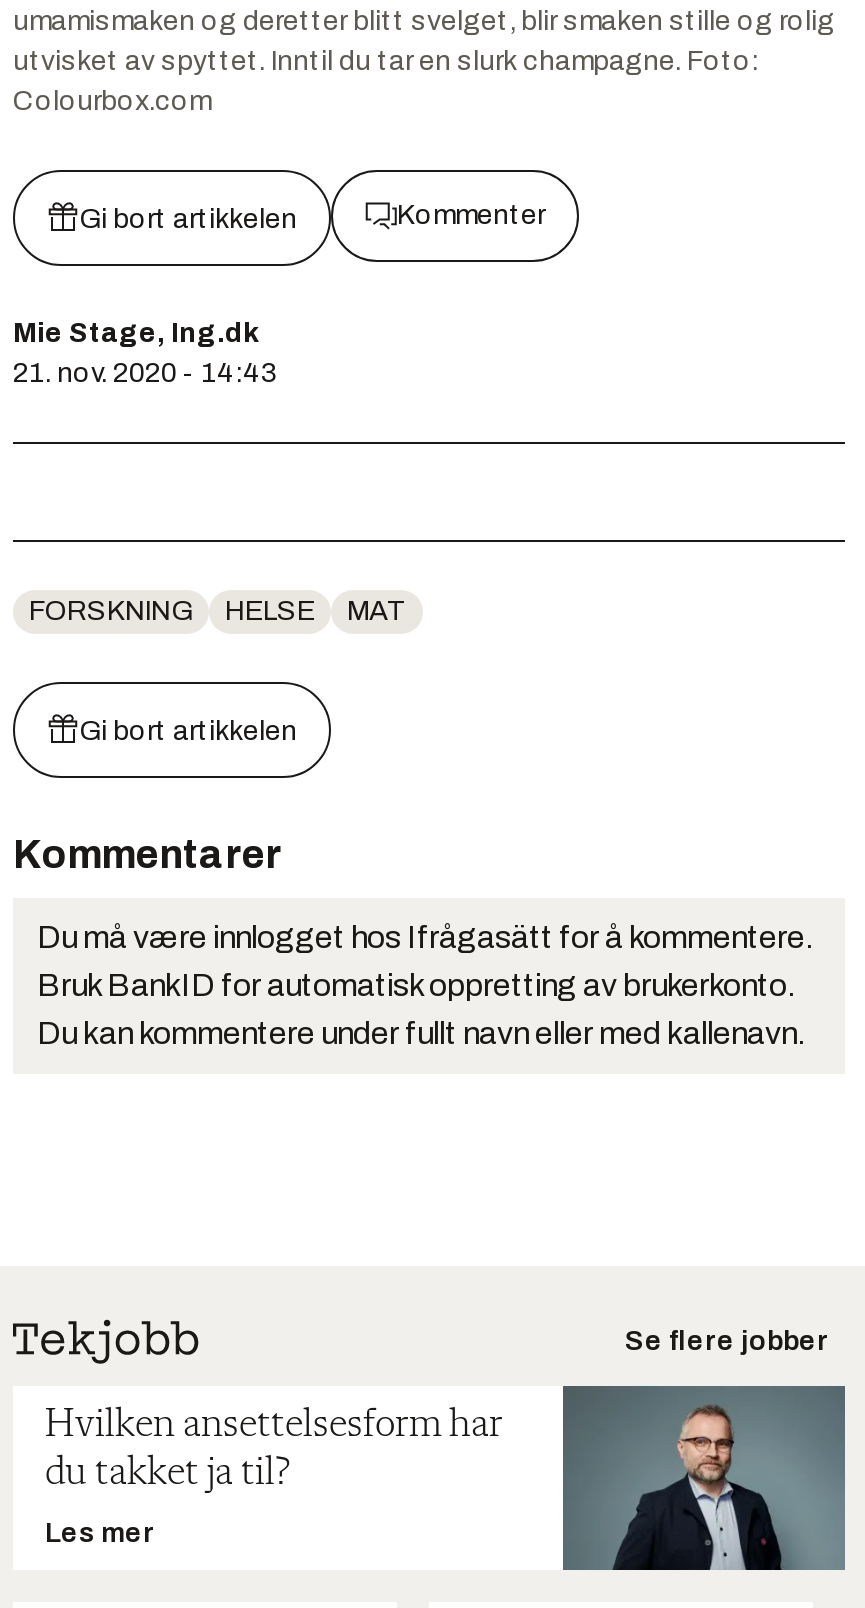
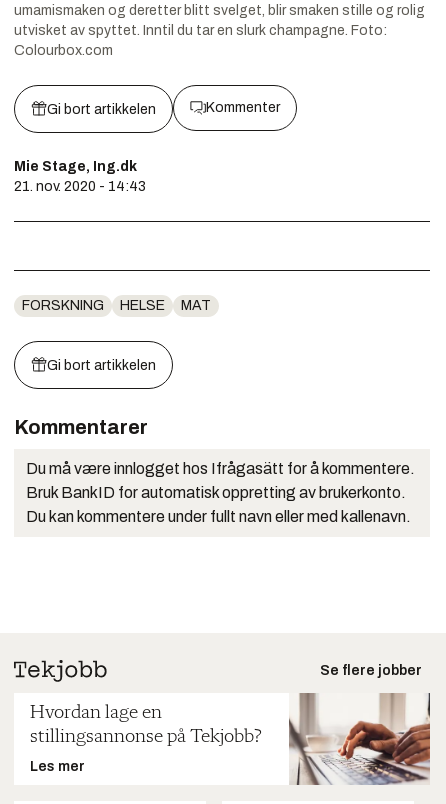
- [image]
- Hvilken ansettelsesform har
- du takket ja til?
+ [image]
+ Hvordan lage en
+ stillingsannonse på Tekjobb?
